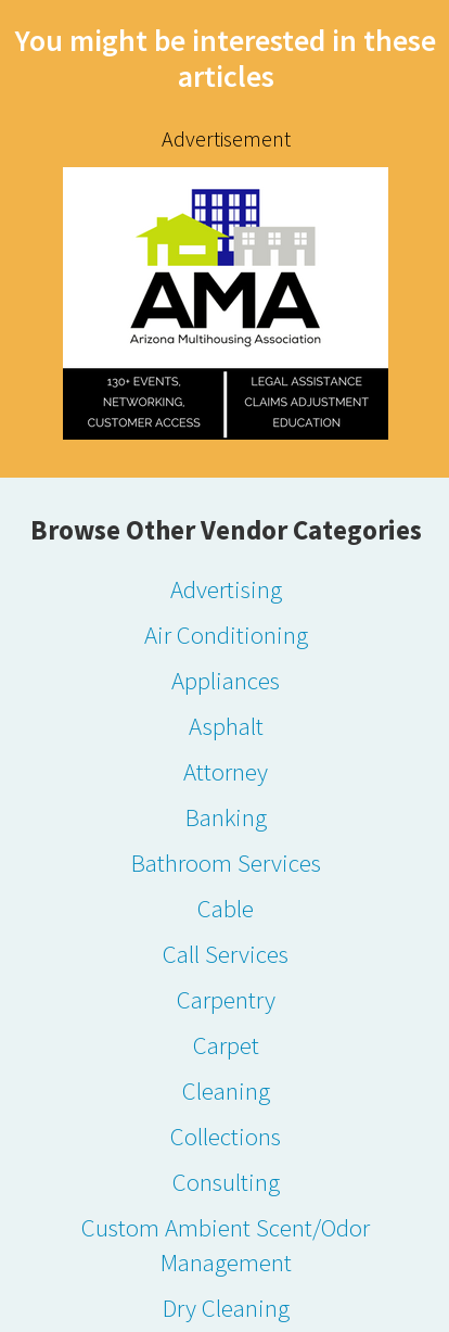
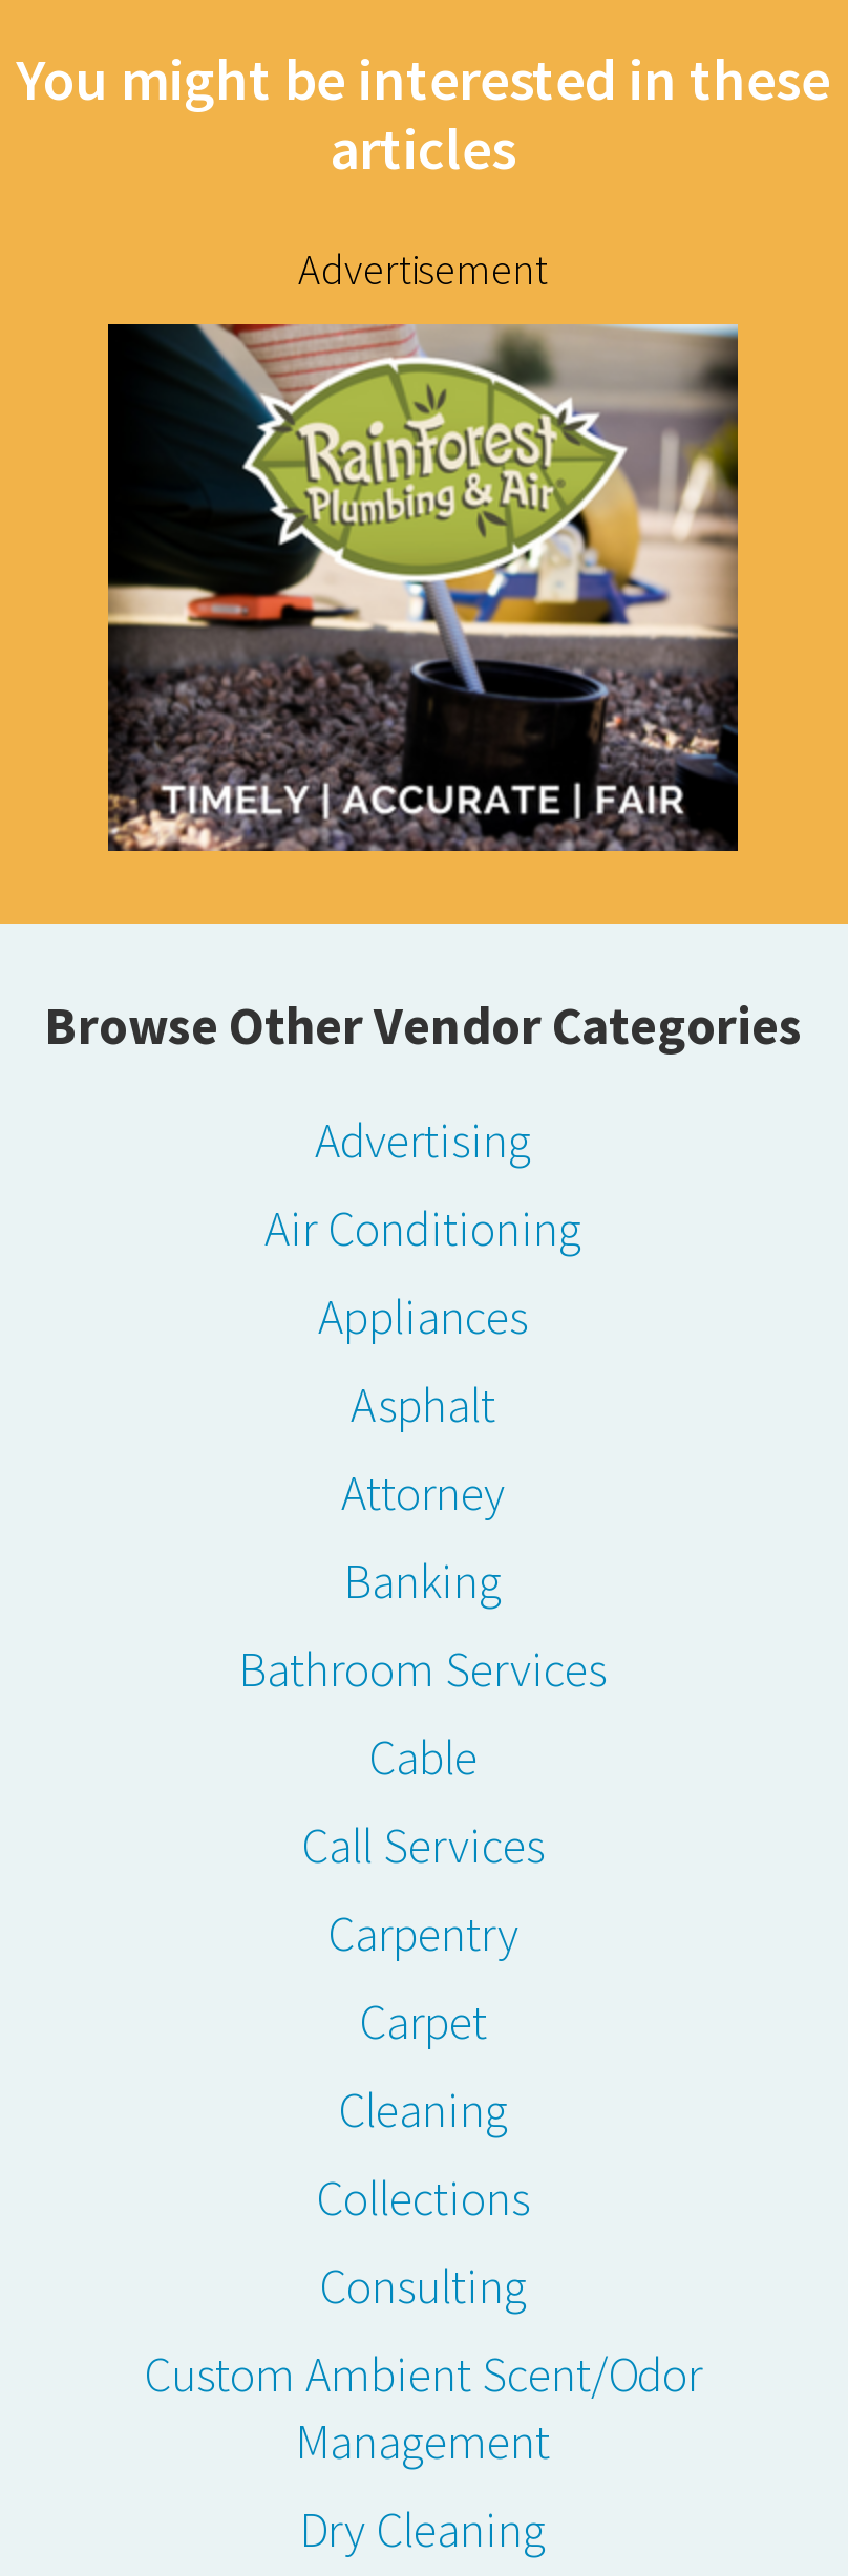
- [image]
+ [image]
